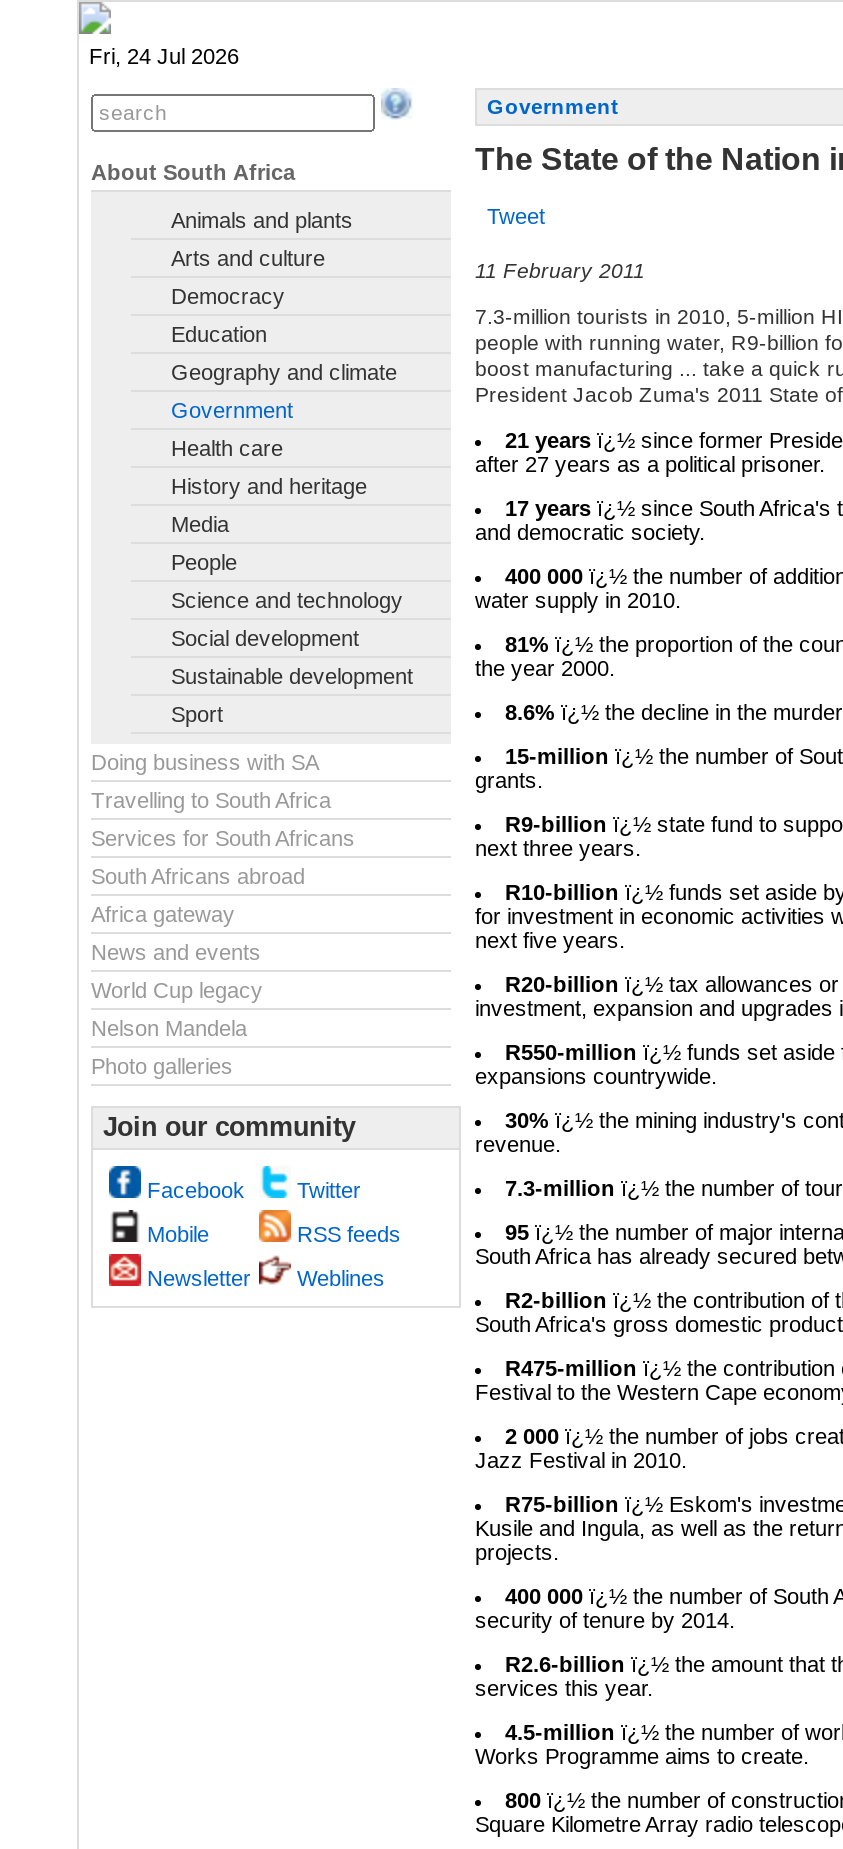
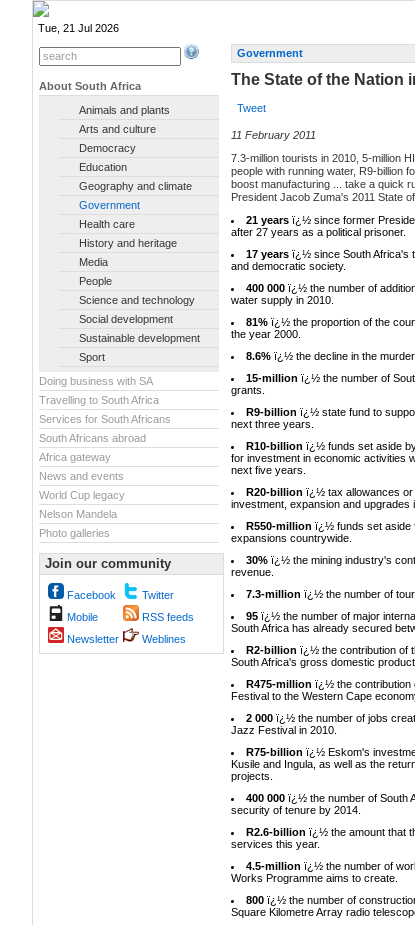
- Fri, 24 Jul 2026
+ Tue, 21 Jul 2026
